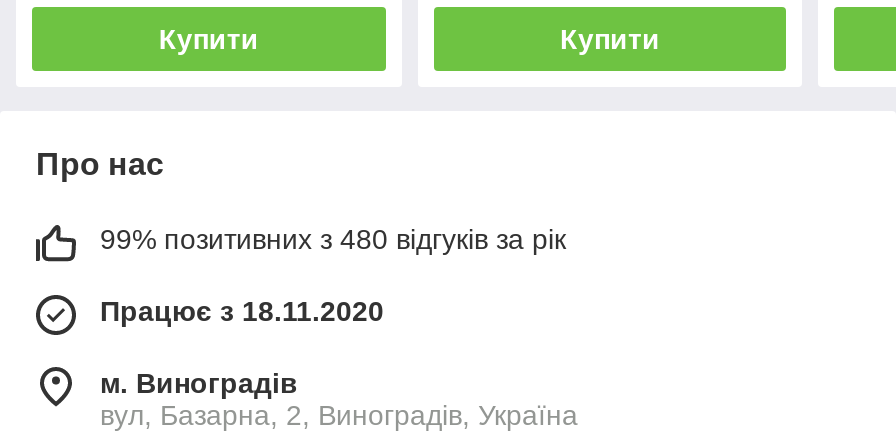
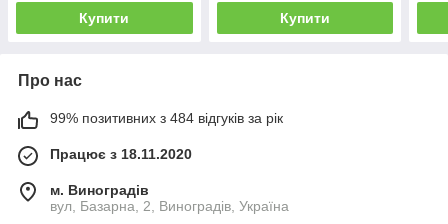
- 99% позитивних з 480 відгуків за рік
+ 99% позитивних з 484 відгуків за рік
